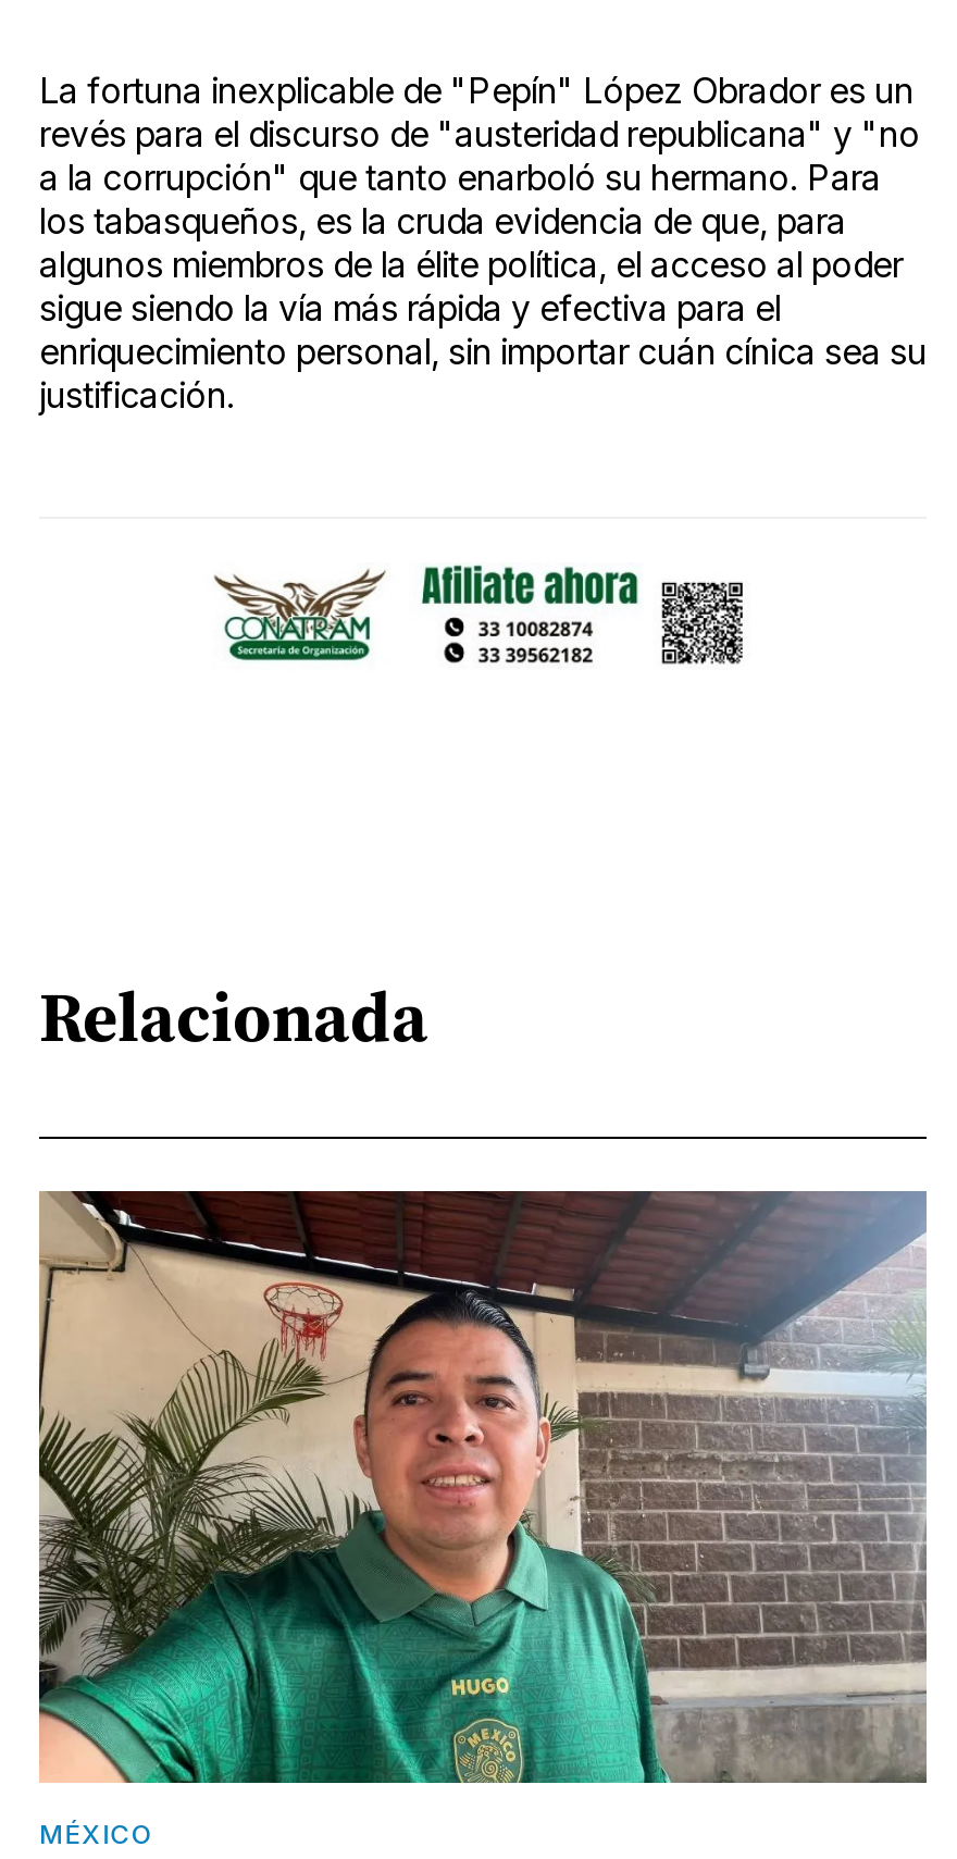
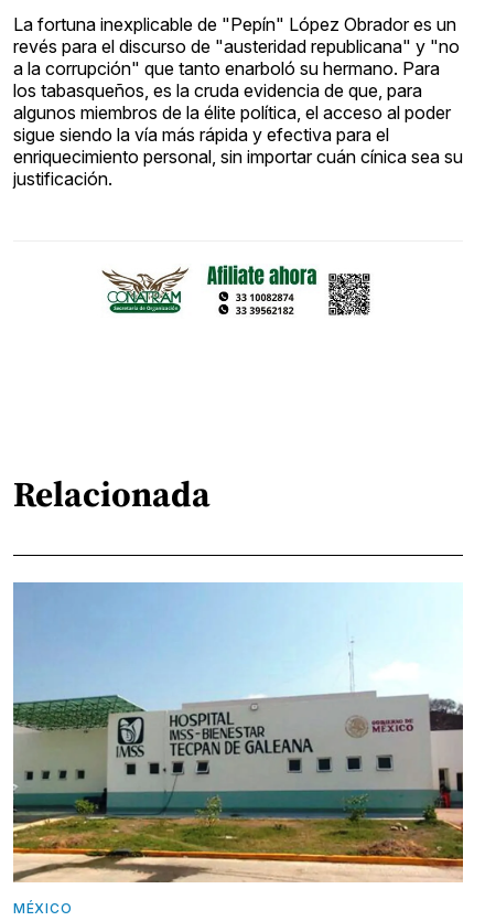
- [image]
+ [image]
